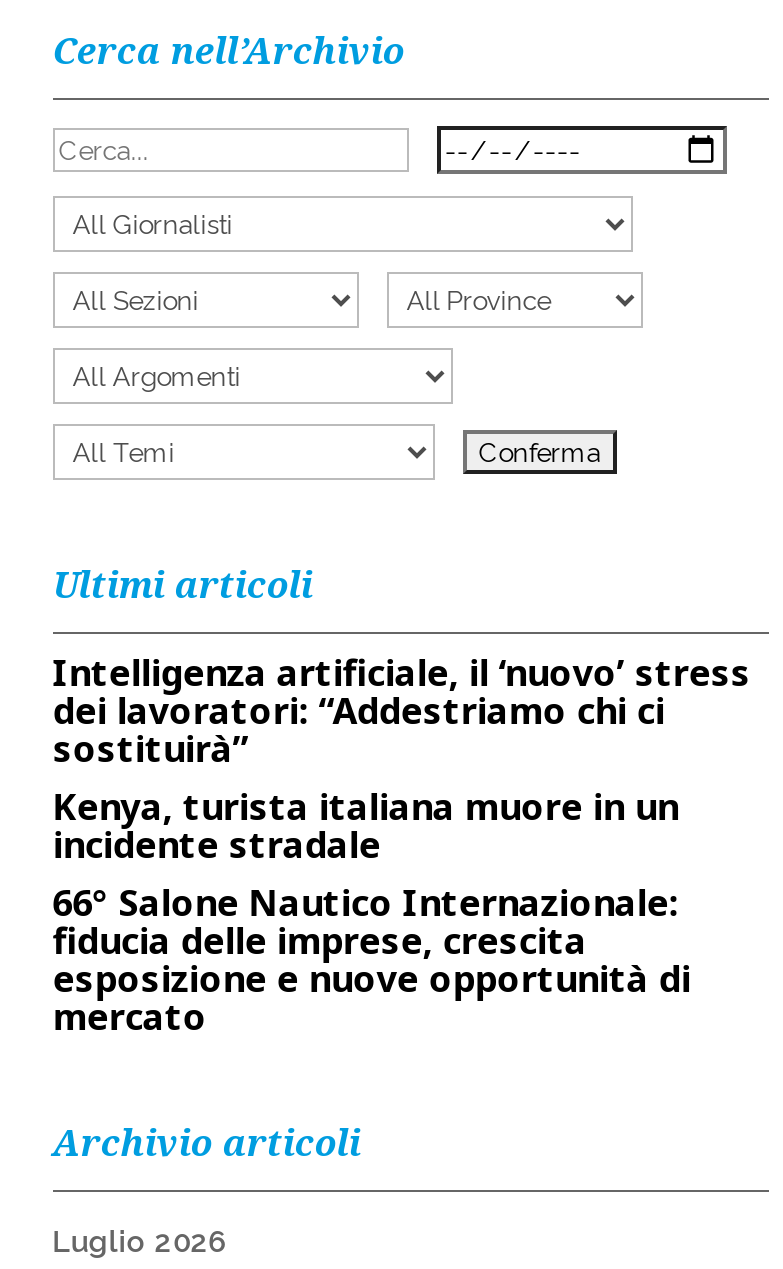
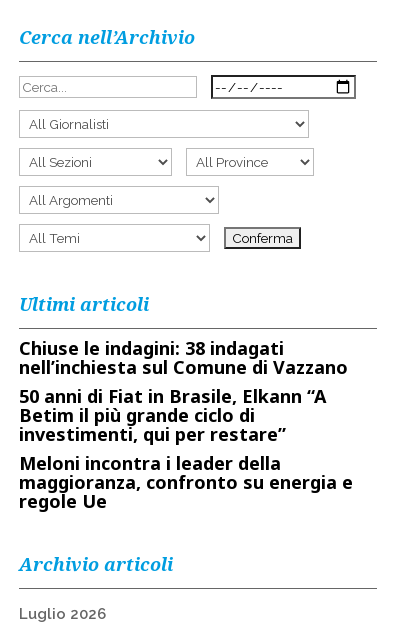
- Intelligenza artificiale, il ‘nuovo’ stress
- dei lavoratori: “Addestriamo chi ci
- sostituirà”
- Kenya, turista italiana muore in un
- incidente stradale
- 66° Salone Nautico Internazionale:
- fiducia delle imprese, crescita
- esposizione e nuove opportunità di
- mercato
+ Chiuse le indagini: 38 indagati
+ nell’inchiesta sul Comune di Vazzano
+ 50 anni di Fiat in Brasile, Elkann “A
+ Betim il più grande ciclo di
+ investimenti, qui per restare”
+ Meloni incontra i leader della
+ maggioranza, confronto su energia e
+ regole Ue
